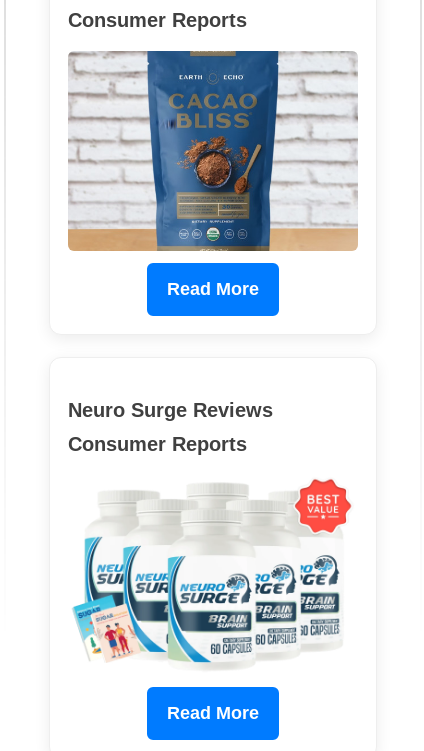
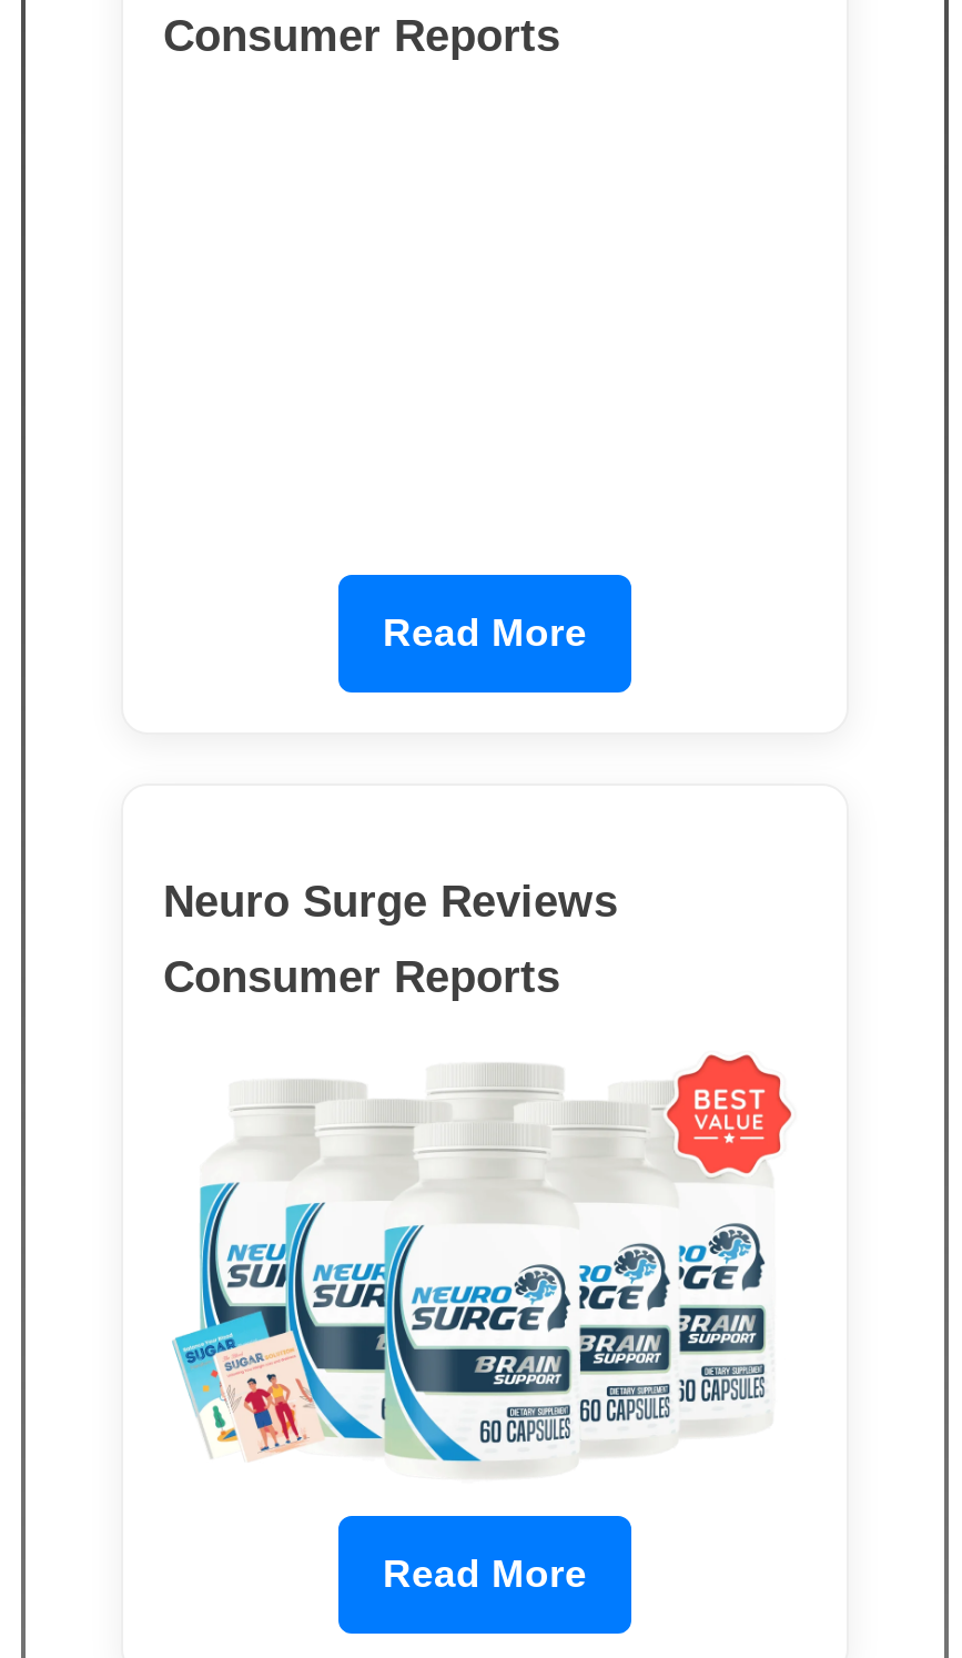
- [image]
